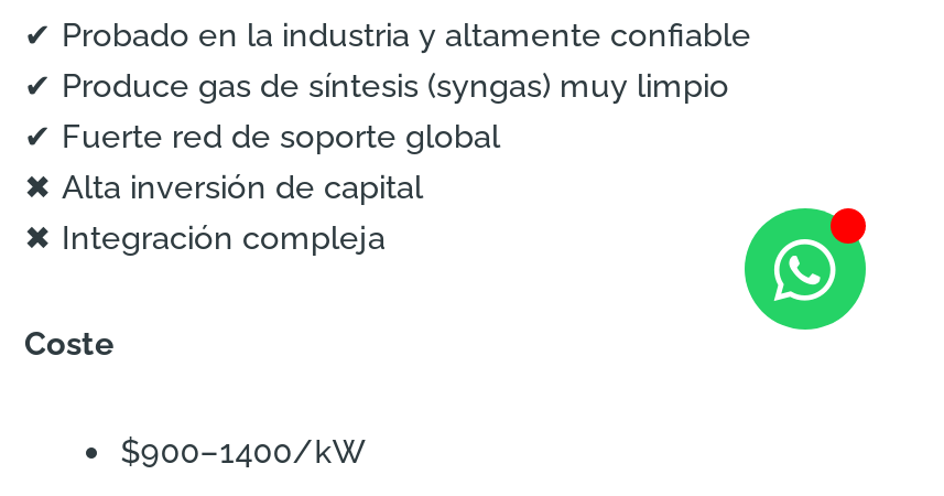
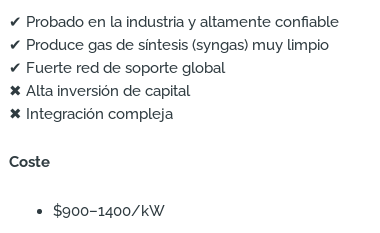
- [image]
